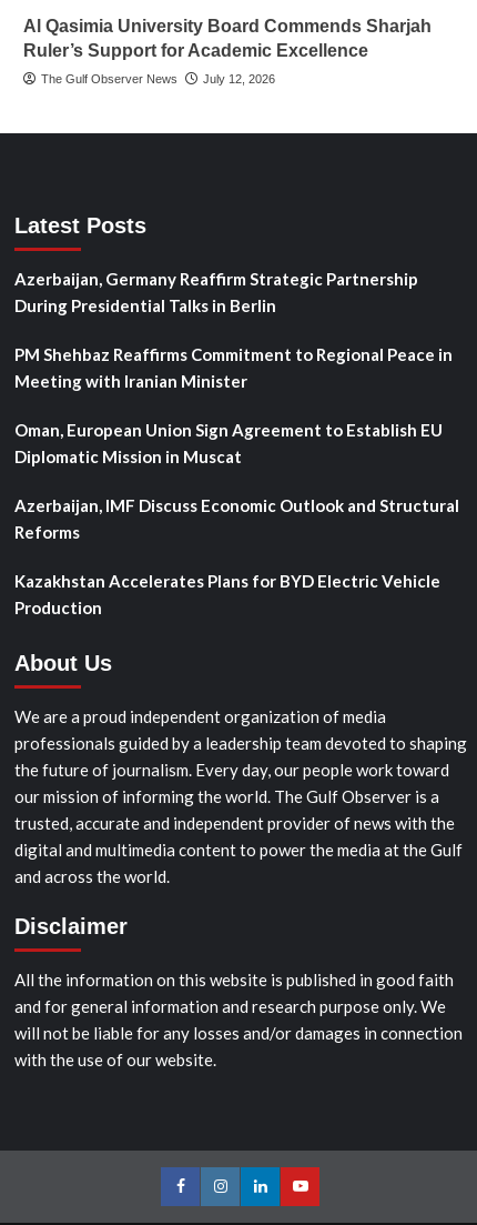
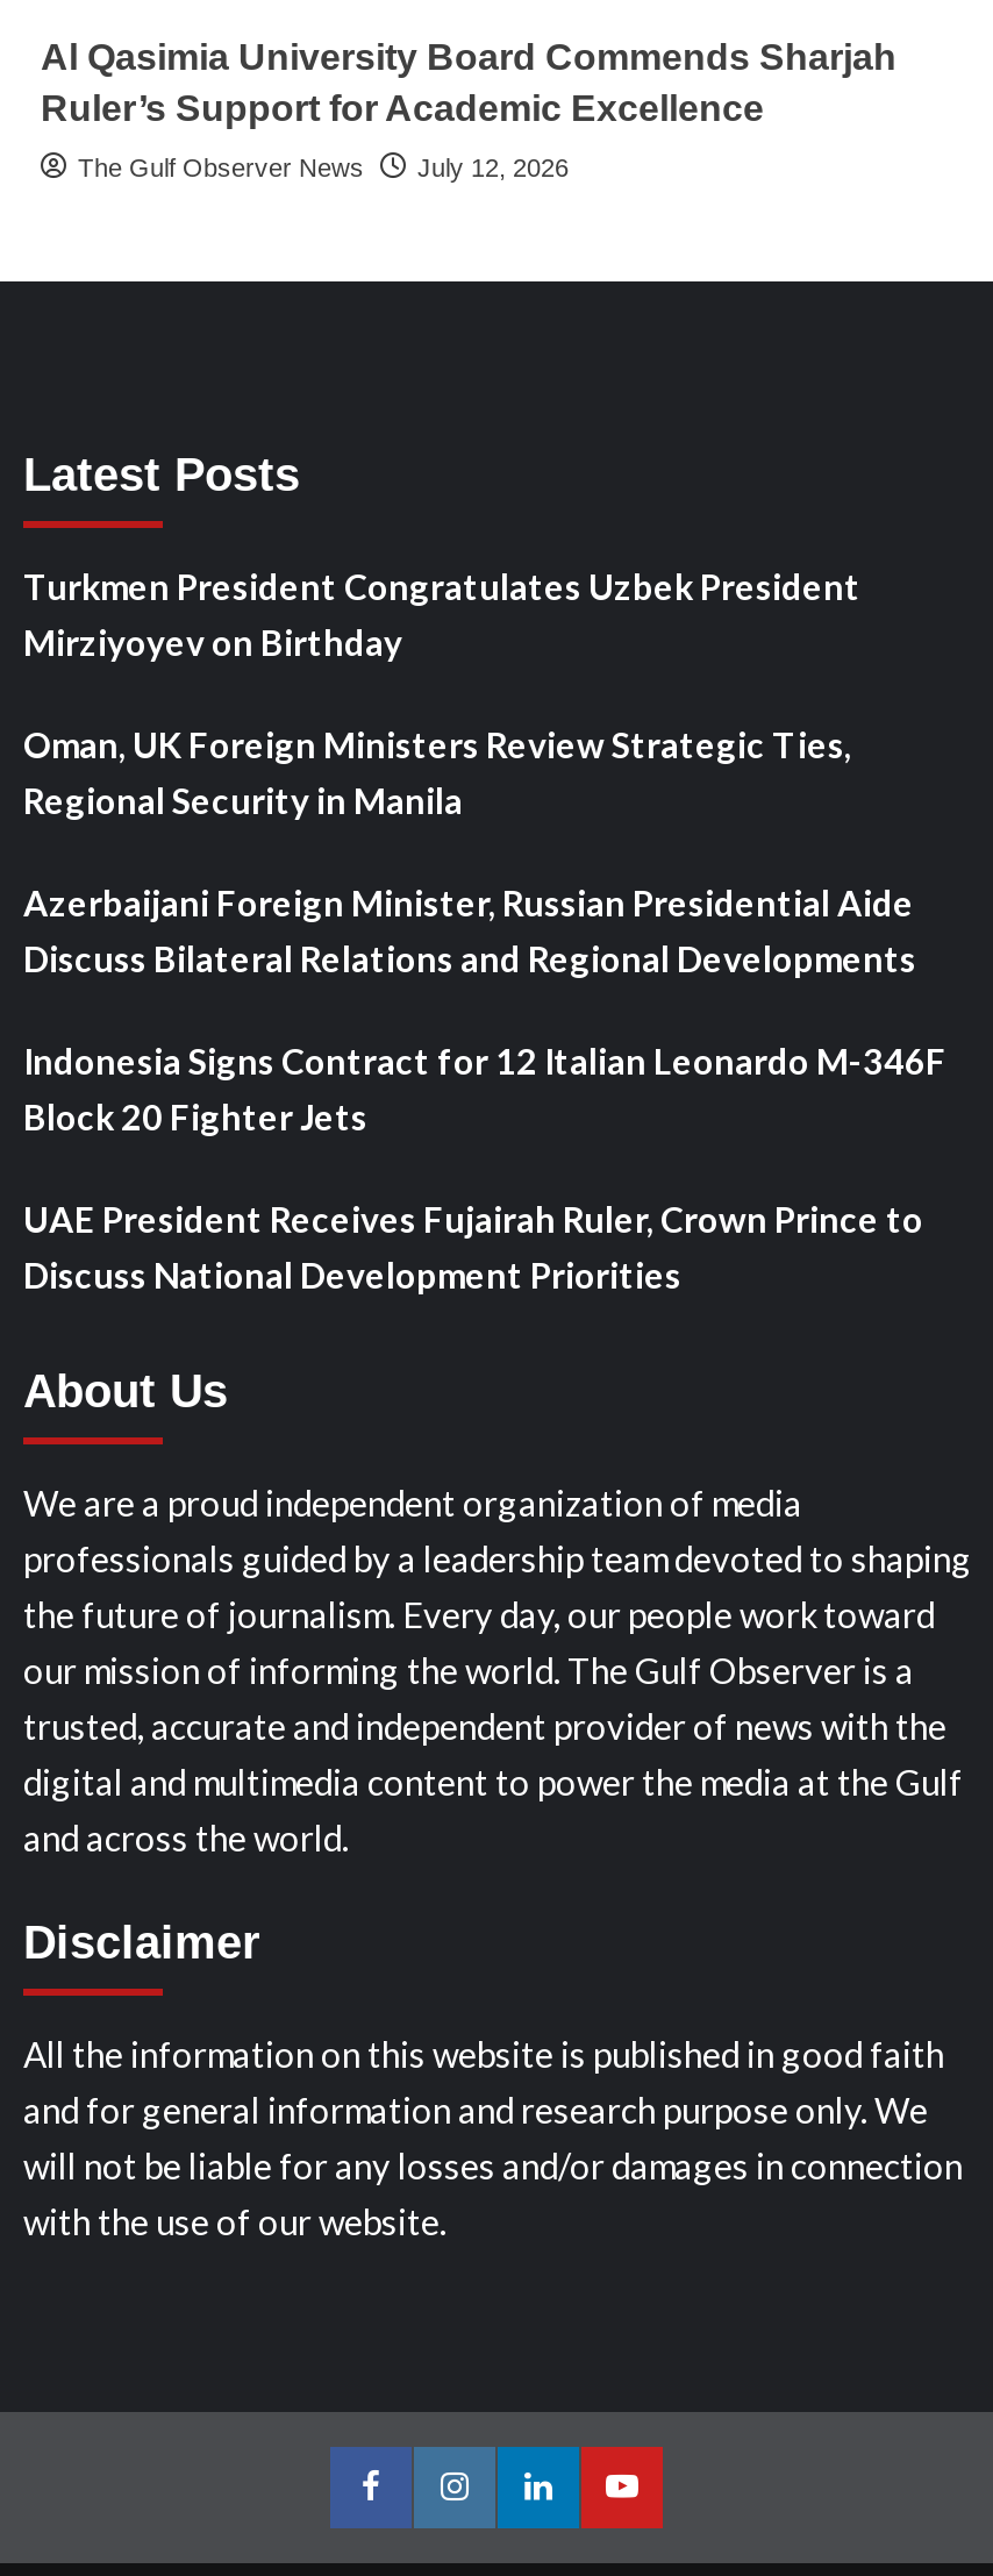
- Azerbaijan, Germany Reaffirm Strategic Partnership
- During Presidential Talks in Berlin
+ Turkmen President Congratulates Uzbek President
+ Mirziyoyev on Birthday

- PM Shehbaz Reaffirms Commitment to Regional Peace in
- Meeting with Iranian Minister
+ Oman, UK Foreign Ministers Review Strategic Ties,
+ Regional Security in Manila

- Oman, European Union Sign Agreement to Establish EU
- Diplomatic Mission in Muscat
+ Azerbaijani Foreign Minister, Russian Presidential Aide
+ Discuss Bilateral Relations and Regional Developments

- Azerbaijan, IMF Discuss Economic Outlook and Structural
- Reforms
+ Indonesia Signs Contract for 12 Italian Leonardo M-346F
+ Block 20 Fighter Jets

- Kazakhstan Accelerates Plans for BYD Electric Vehicle
- Production
+ UAE President Receives Fujairah Ruler, Crown Prince to
+ Discuss National Development Priorities
